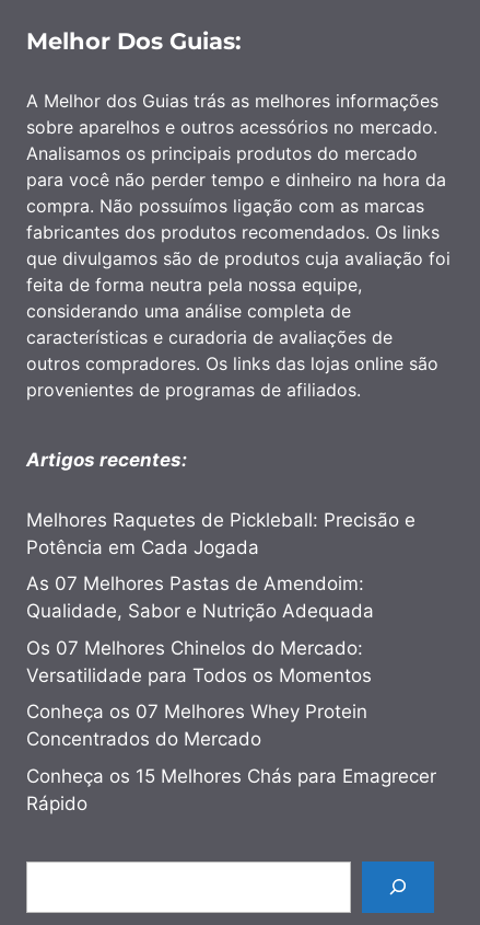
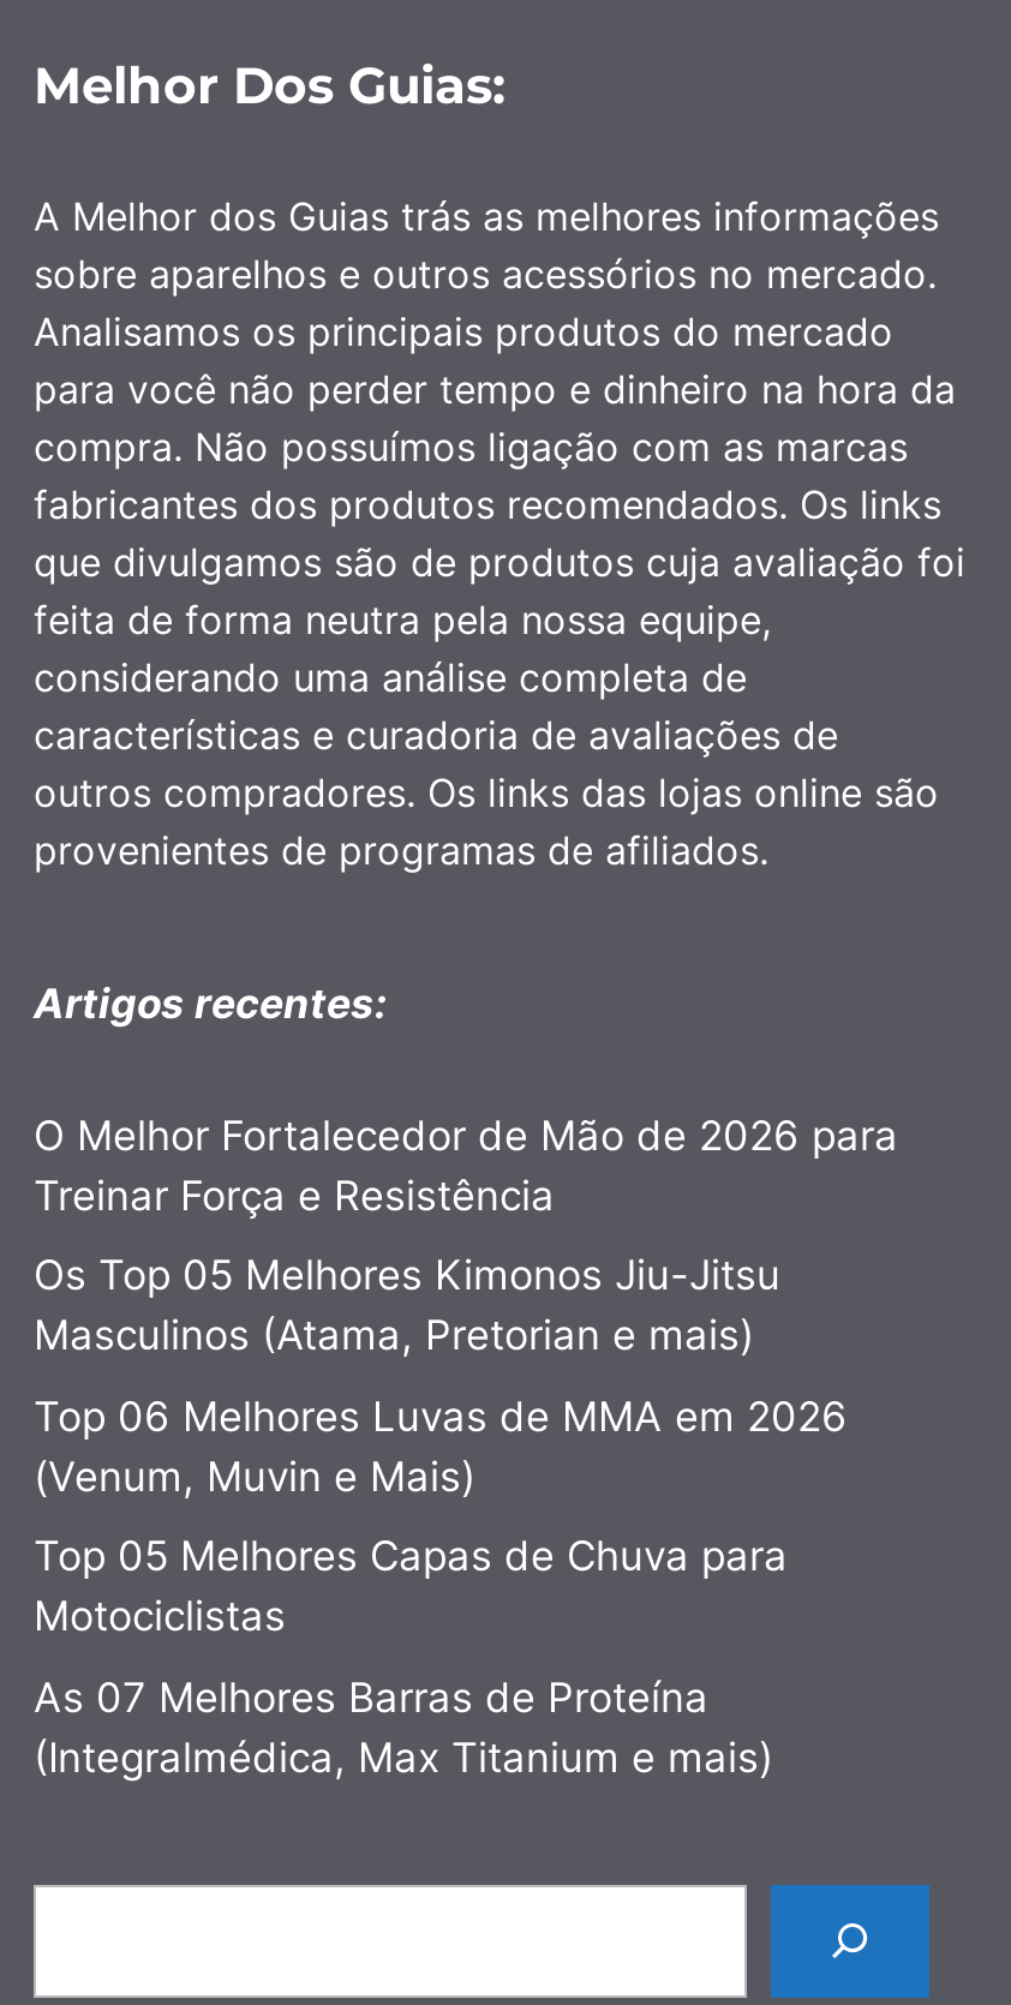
- Melhores Raquetes de Pickleball: Precisão e
- Potência em Cada Jogada
+ O Melhor Fortalecedor de Mão de 2026 para
+ Treinar Força e Resistência

- As 07 Melhores Pastas de Amendoim:
- Qualidade, Sabor e Nutrição Adequada
+ Os Top 05 Melhores Kimonos Jiu-Jitsu
+ Masculinos (Atama, Pretorian e mais)

- Os 07 Melhores Chinelos do Mercado:
- Versatilidade para Todos os Momentos
+ Top 06 Melhores Luvas de MMA em 2026
+ (Venum, Muvin e Mais)

- Conheça os 07 Melhores Whey Protein
- Concentrados do Mercado
+ Top 05 Melhores Capas de Chuva para
+ Motociclistas

- Conheça os 15 Melhores Chás para Emagrecer
- Rápido
+ As 07 Melhores Barras de Proteína
+ (Integralmédica, Max Titanium e mais)
